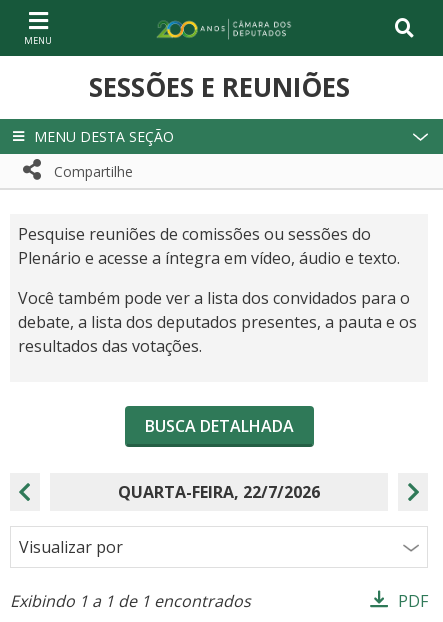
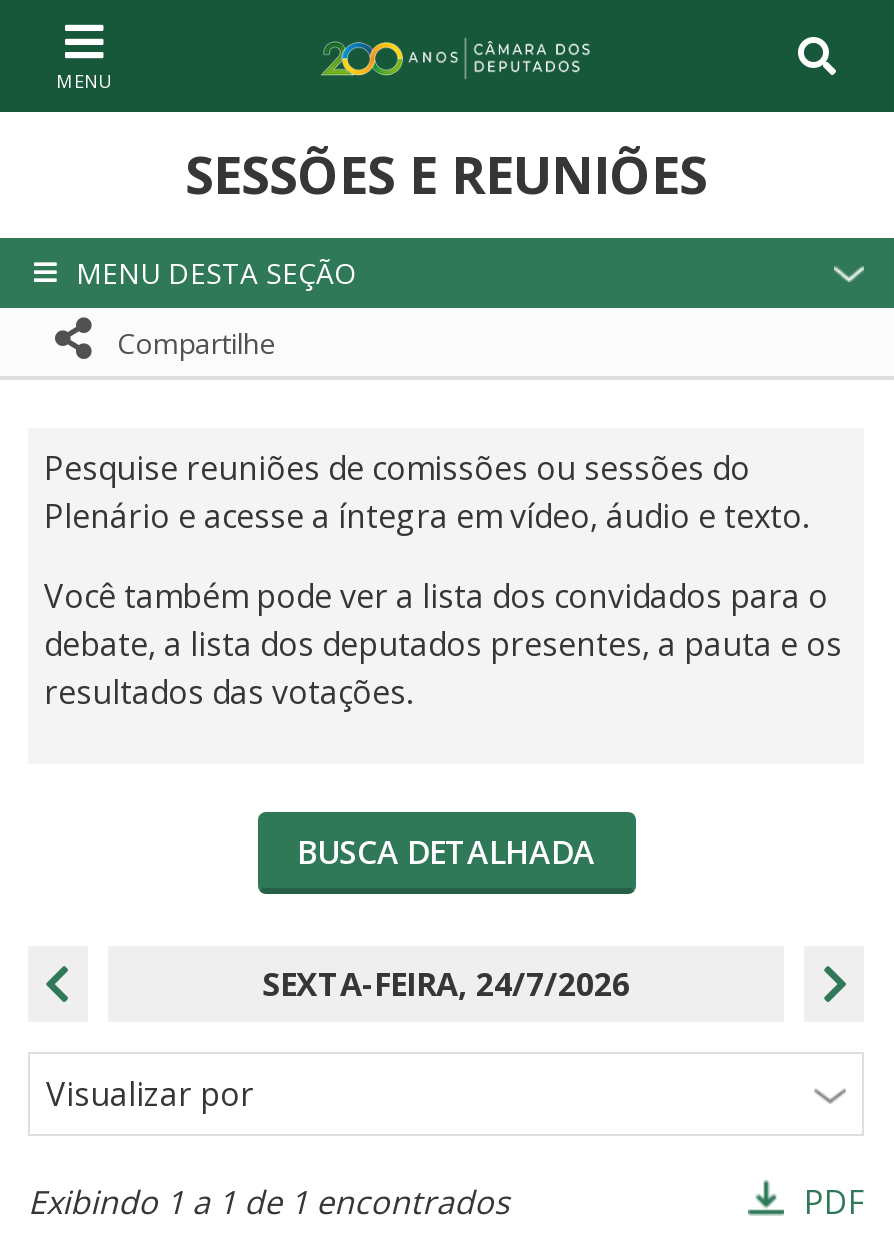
- QUARTA-FEIRA, 22/7/2026
+ SEXTA-FEIRA, 24/7/2026
